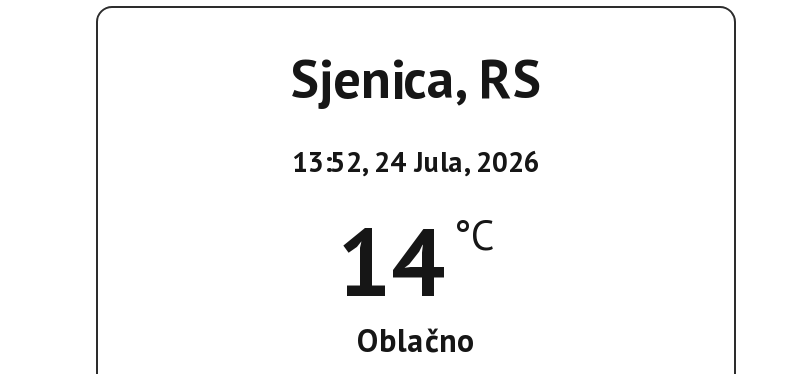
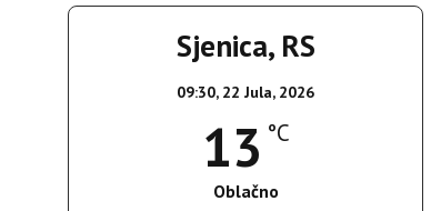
- 13:52, 24 Jula, 2026
+ 09:30, 22 Jula, 2026

- 14 °C
+ 13 °C
